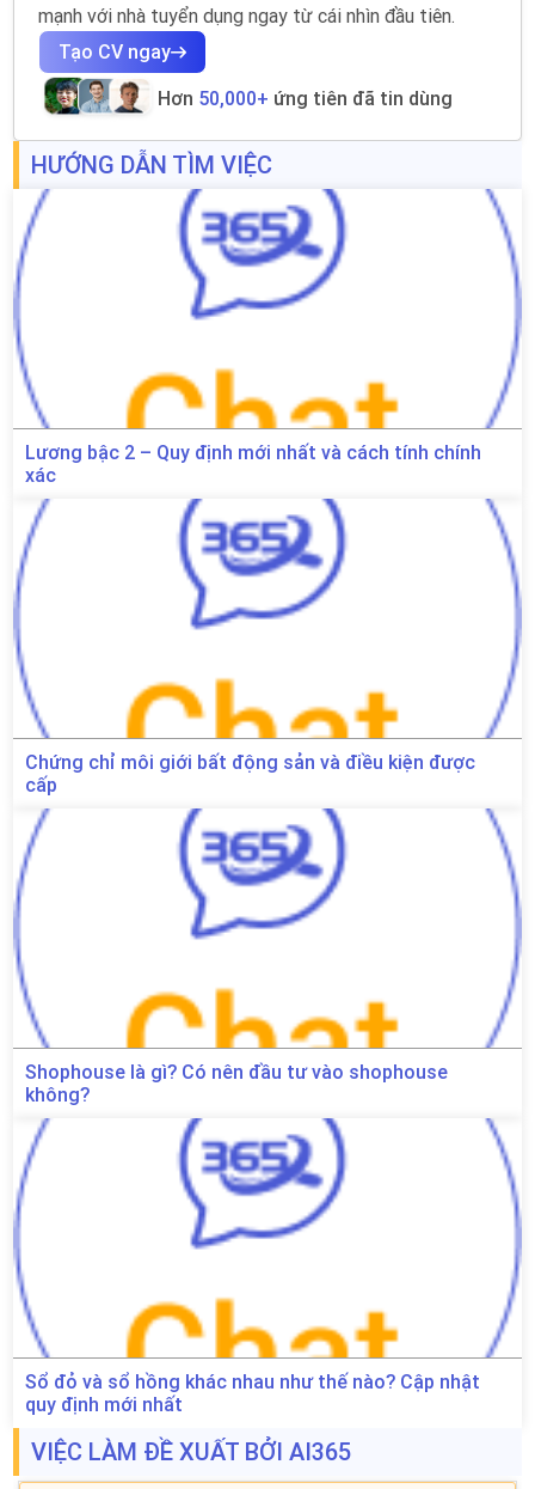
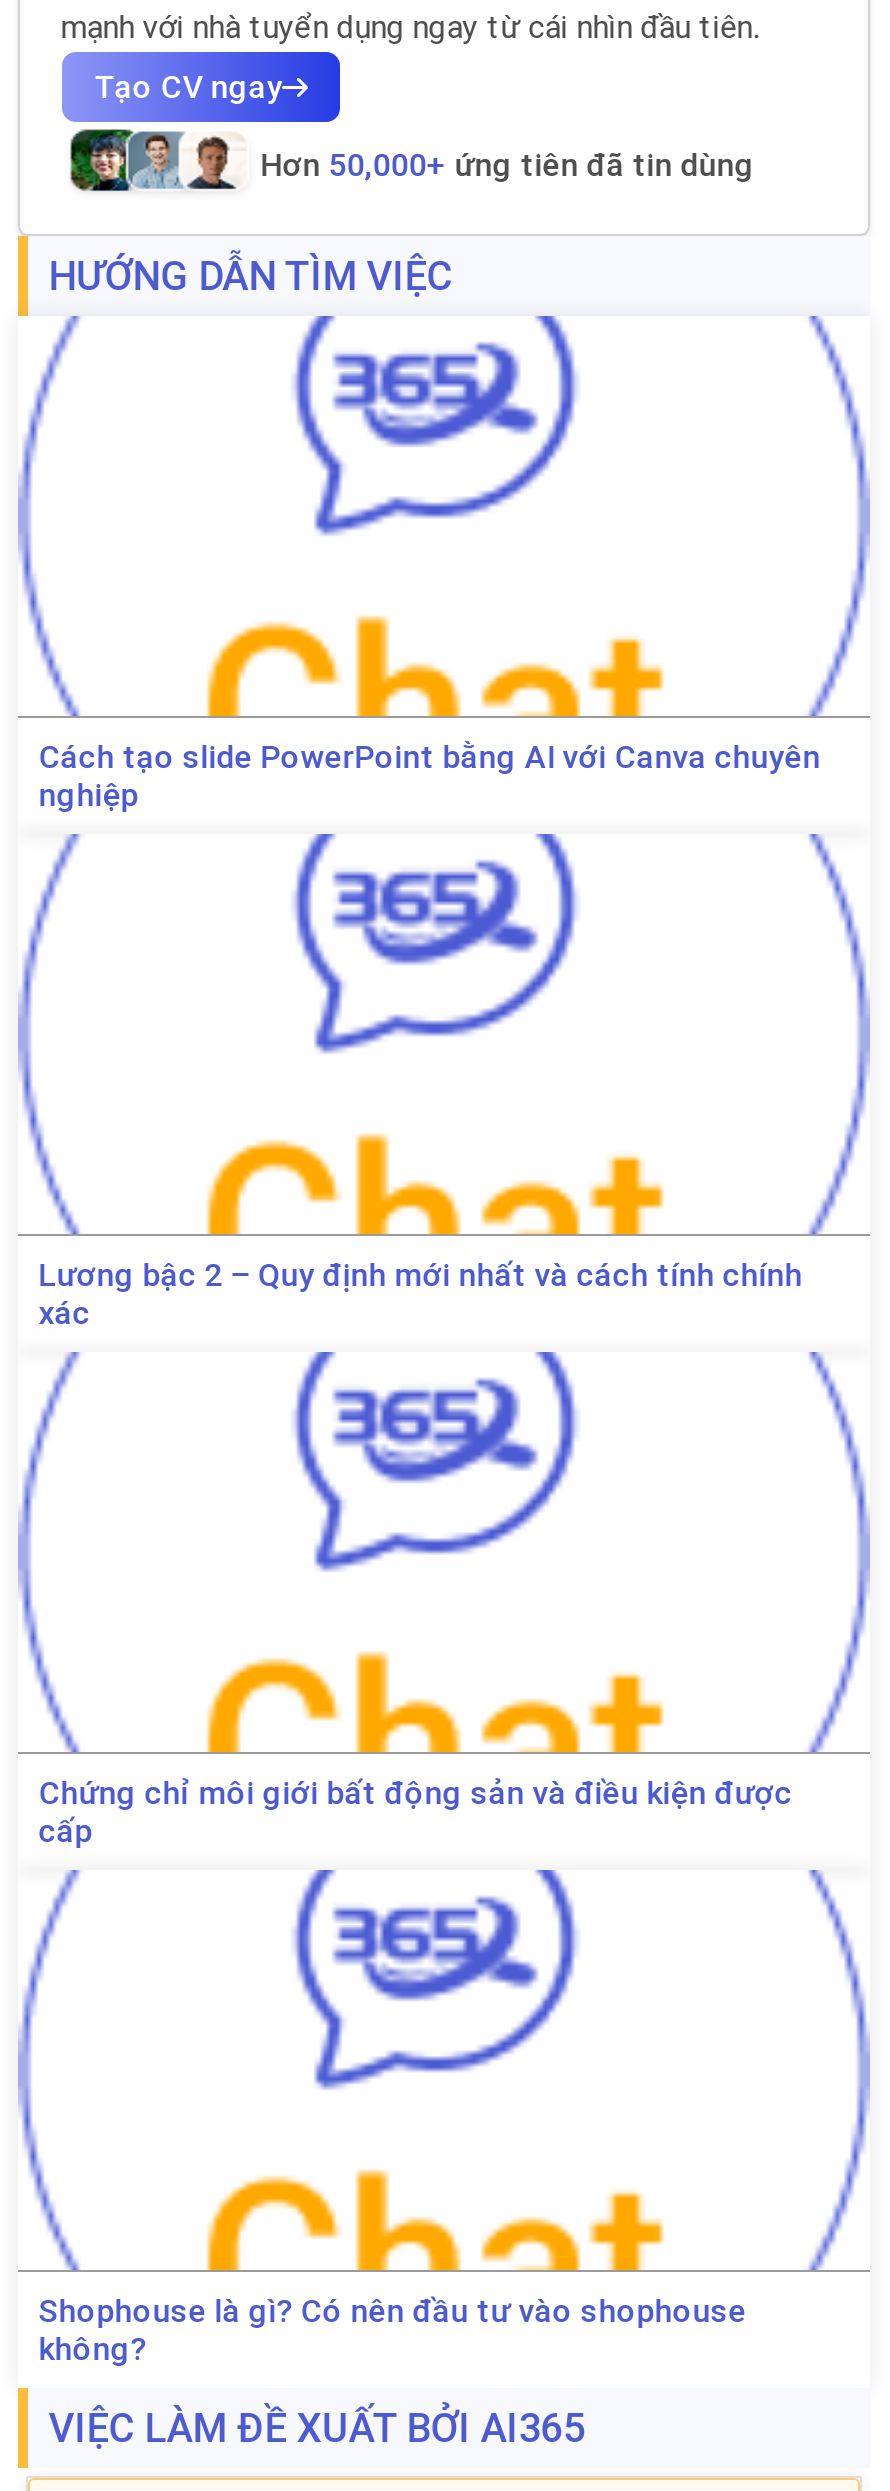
+ Cách tạo slide PowerPoint bằng AI với Canva chuyên
+ nghiệp

moved down: [image]

moved down: [image] | Lương bậc 2 – Quy định mới nhất và cách tính chính | xác | Chứng chỉ môi giới bất động sản và điều kiện được | cấp | Shophouse là gì? Có nên đầu tư vào shophouse | không?

- Sổ đỏ và sổ hồng khác nhau như thế nào? Cập nhật
- quy định mới nhất
